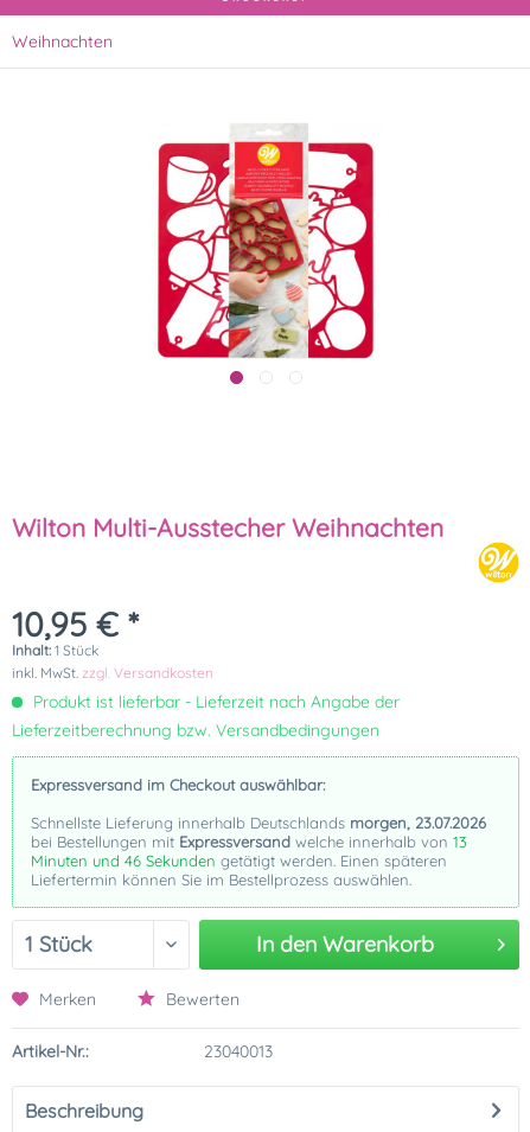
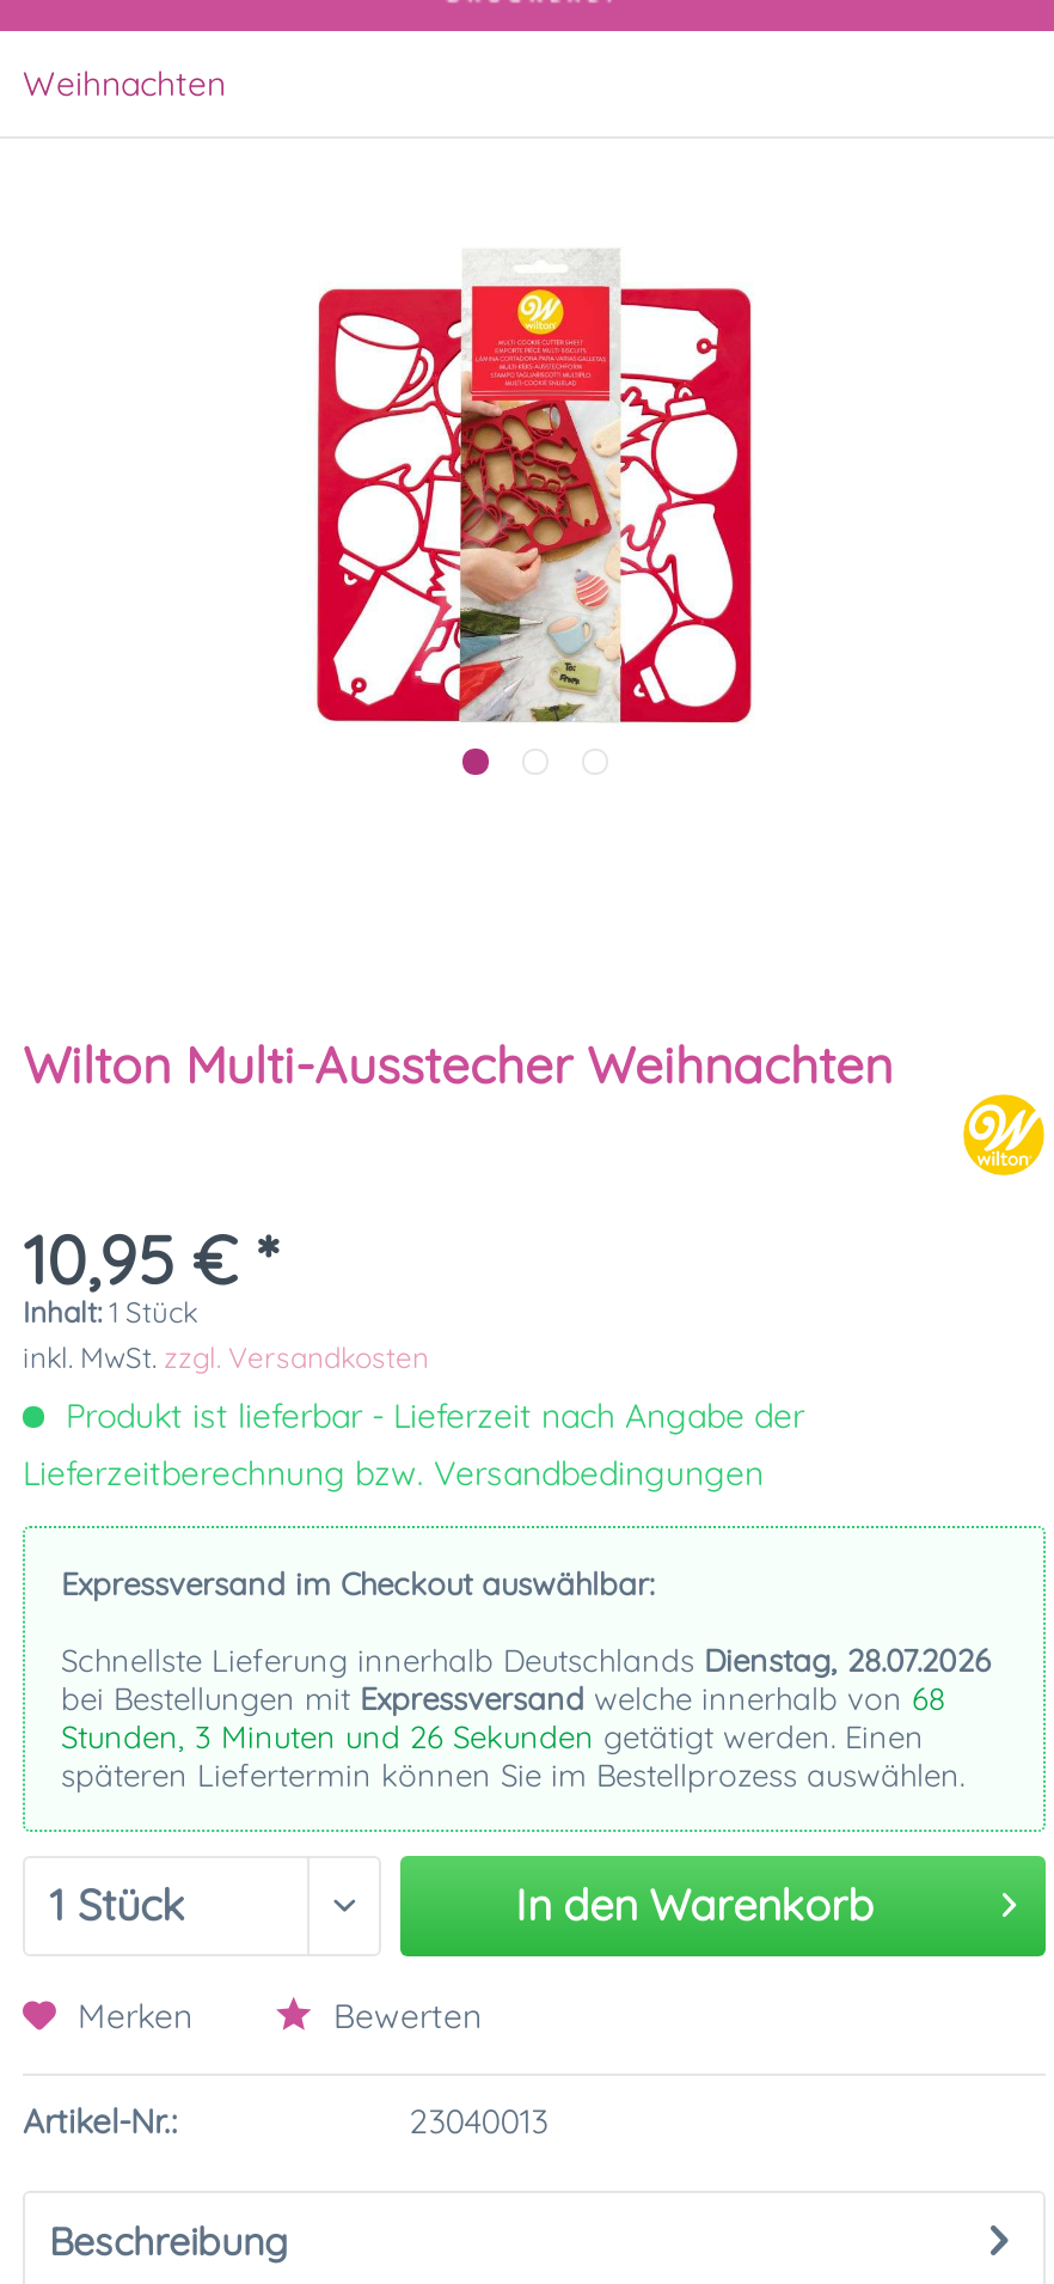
- Schnellste Lieferung innerhalb Deutschlands morgen, 23.07.2026
- bei Bestellungen mit Expressversand welche innerhalb von 13
- Minuten und 46 Sekunden getätigt werden. Einen späteren
- Liefertermin können Sie im Bestellprozess auswählen.
+ Schnellste Lieferung innerhalb Deutschlands Dienstag, 28.07.2026
+ bei Bestellungen mit Expressversand welche innerhalb von 68
+ Stunden, 3 Minuten und 26 Sekunden getätigt werden. Einen
+ späteren Liefertermin können Sie im Bestellprozess auswählen.
